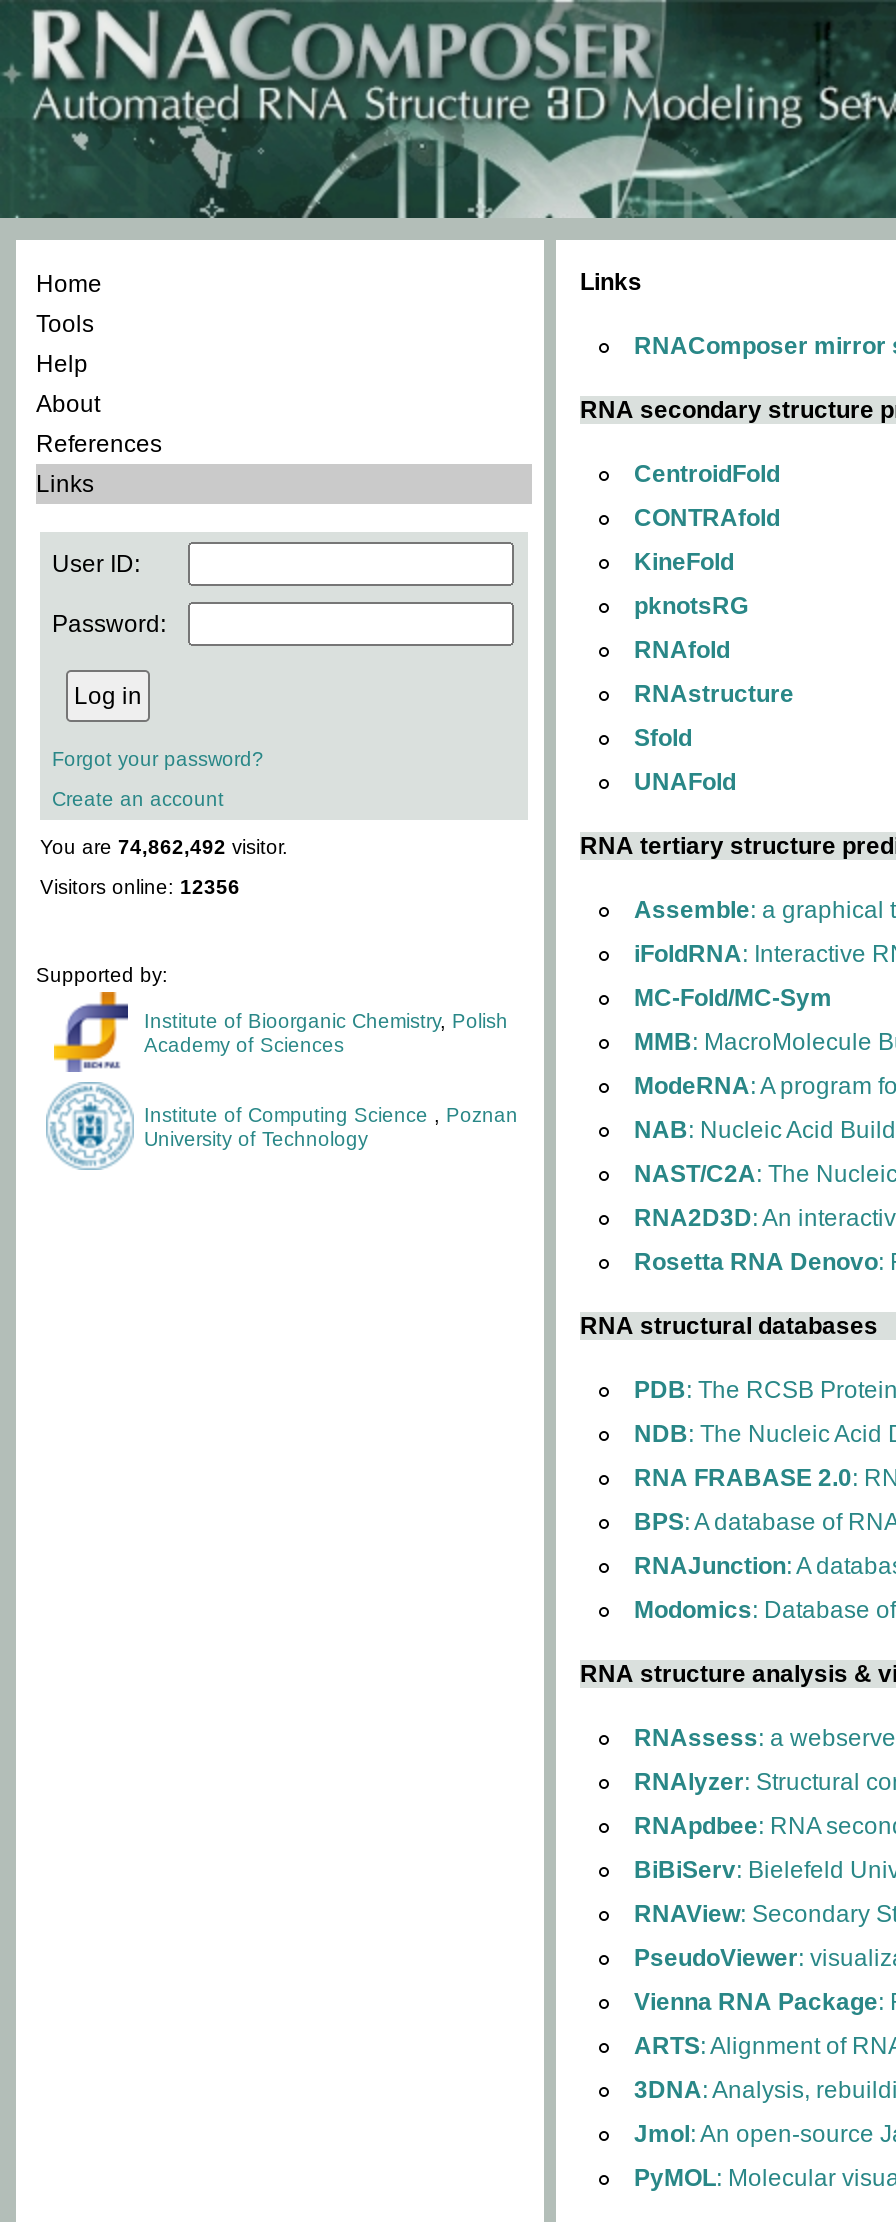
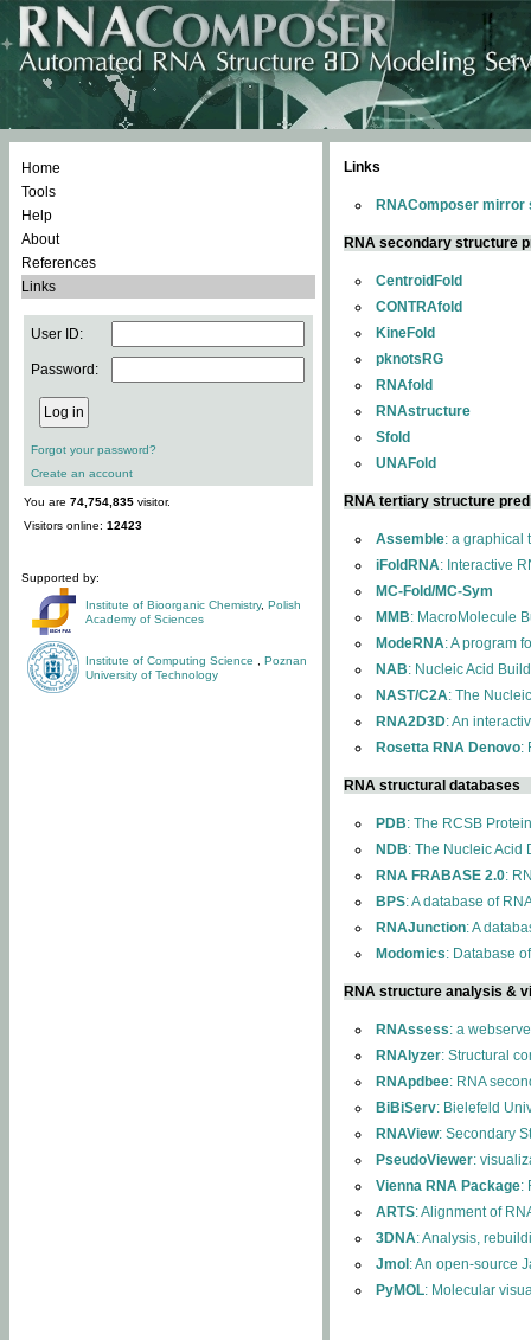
- You are 74,862,492 visitor.
+ You are 74,754,835 visitor.

- Visitors online: 12356
+ Visitors online: 12423
